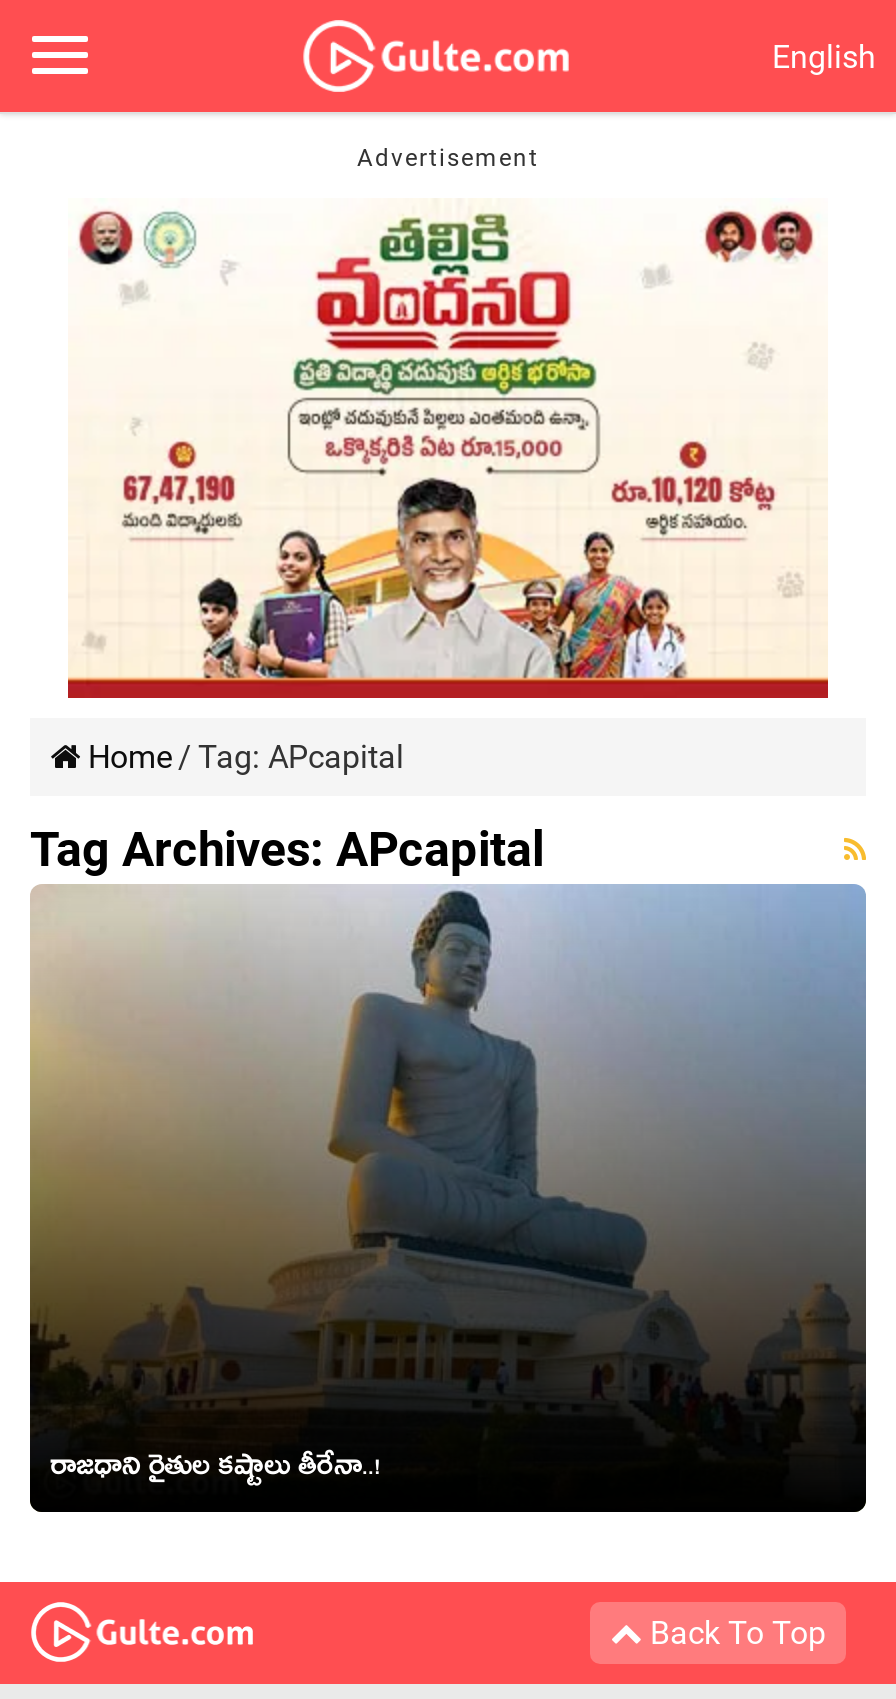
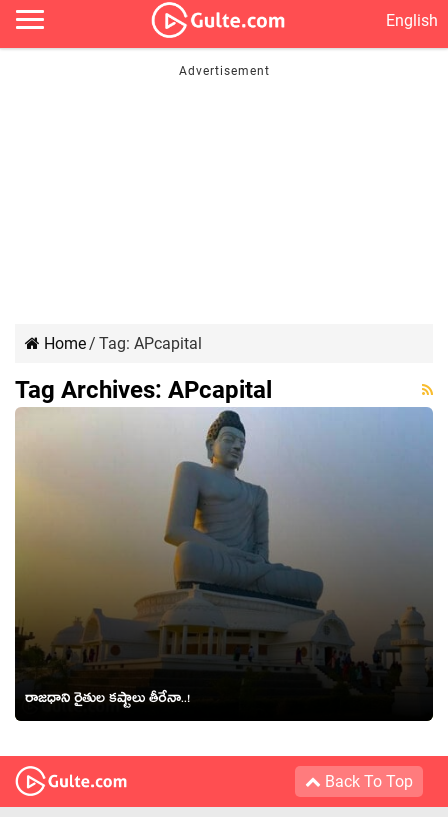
- [image]
